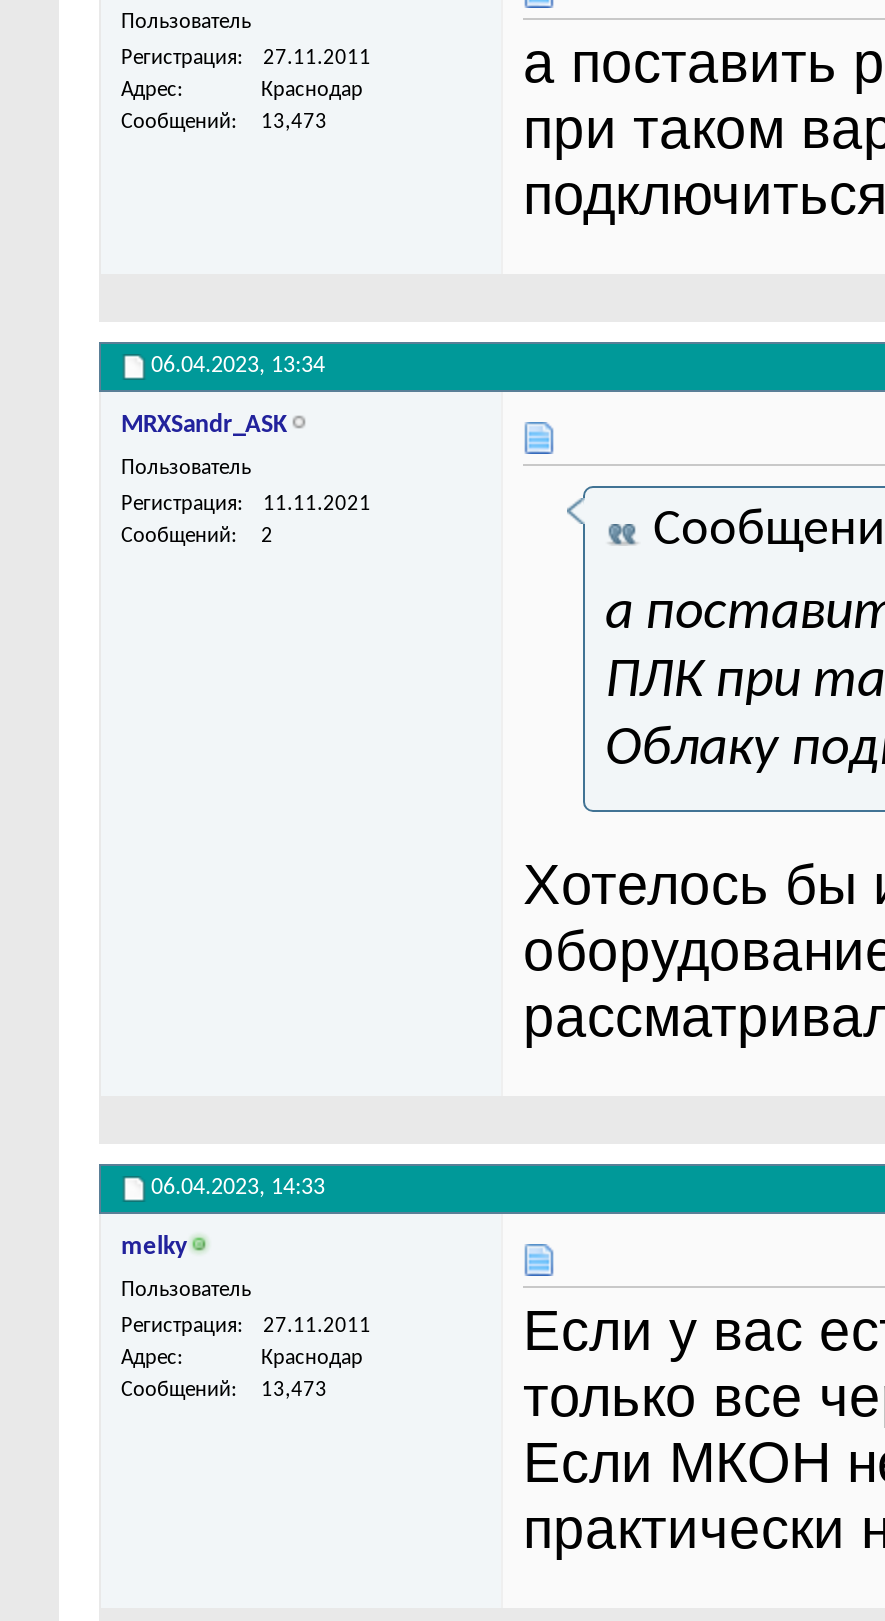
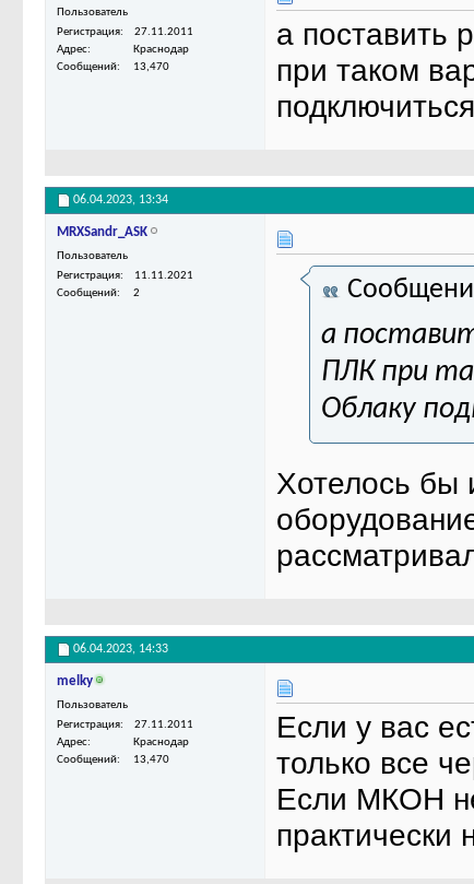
- Сообщений 13,473
+ Сообщений 13,470

- Сообщений 13,473
+ Сообщений 13,470
